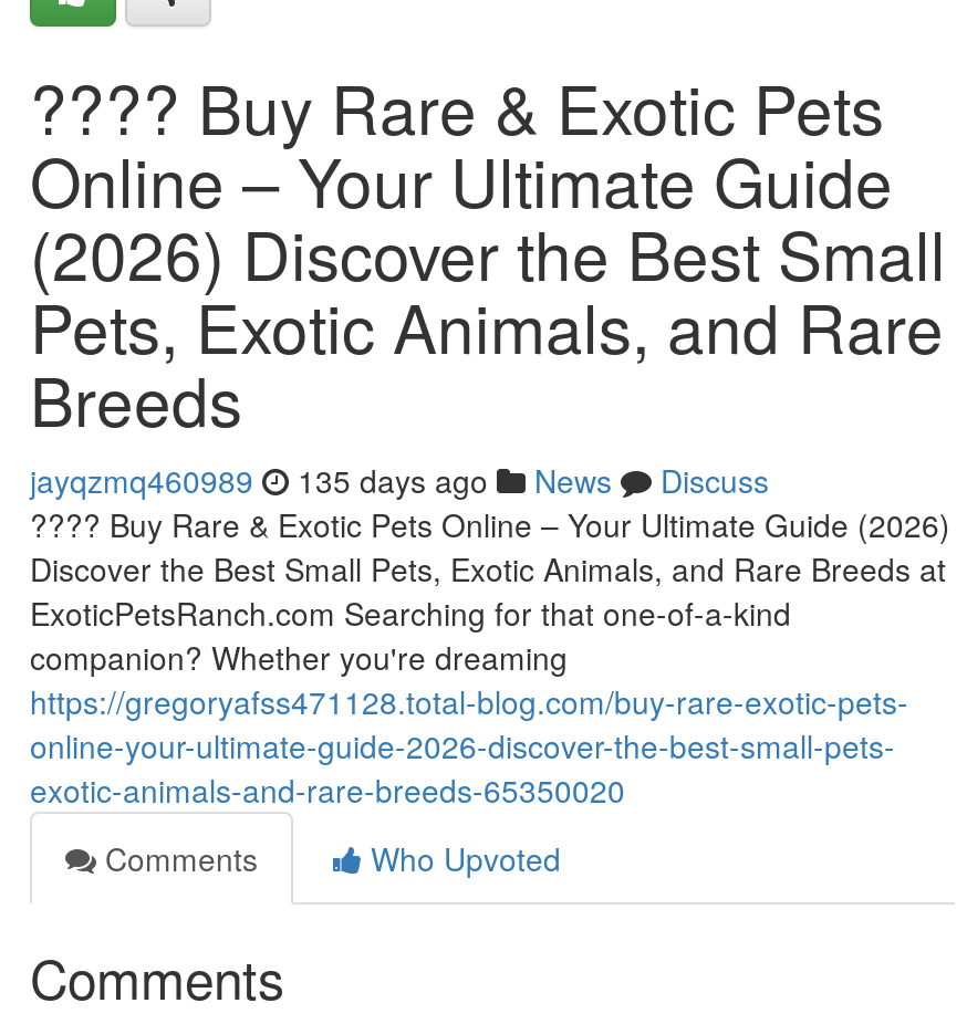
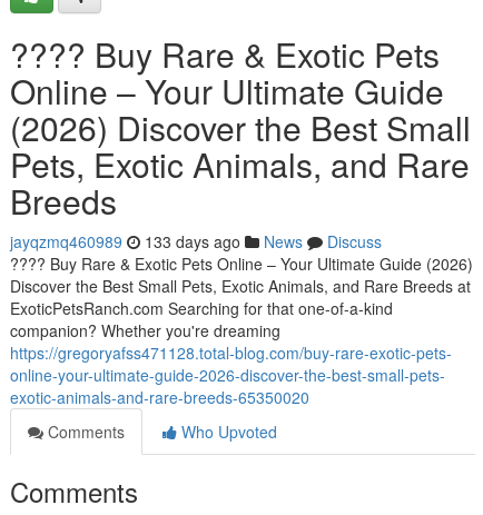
- jayqzmq460989 135 days ago News Discuss
+ jayqzmq460989 133 days ago News Discuss
